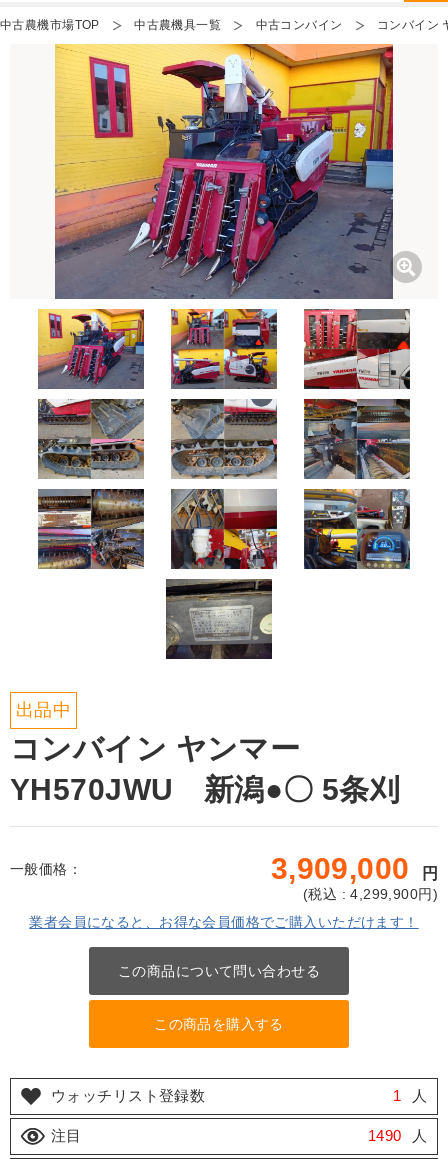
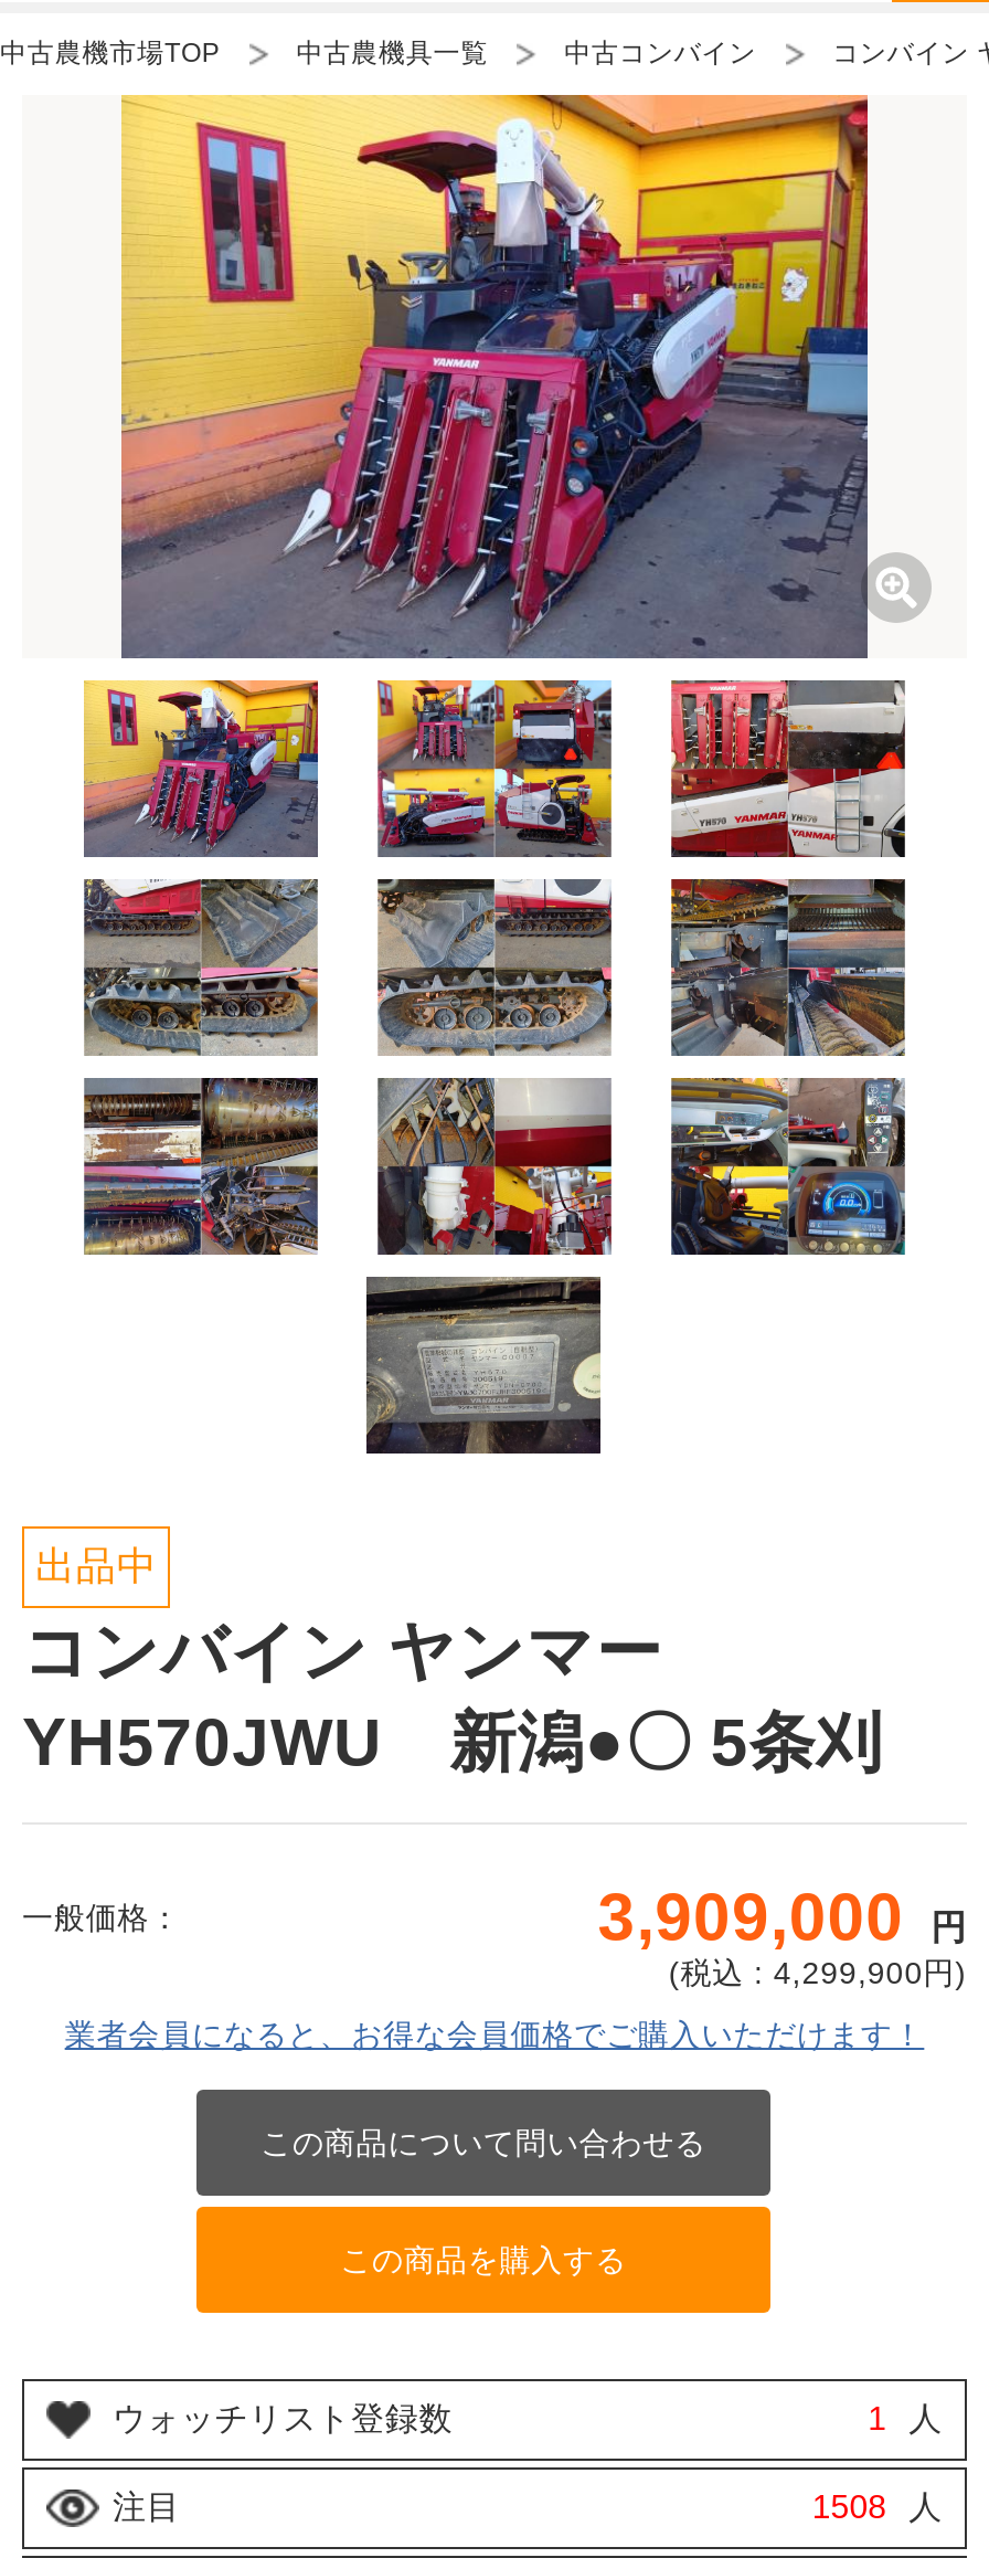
- 1490 人
+ 1508 人
